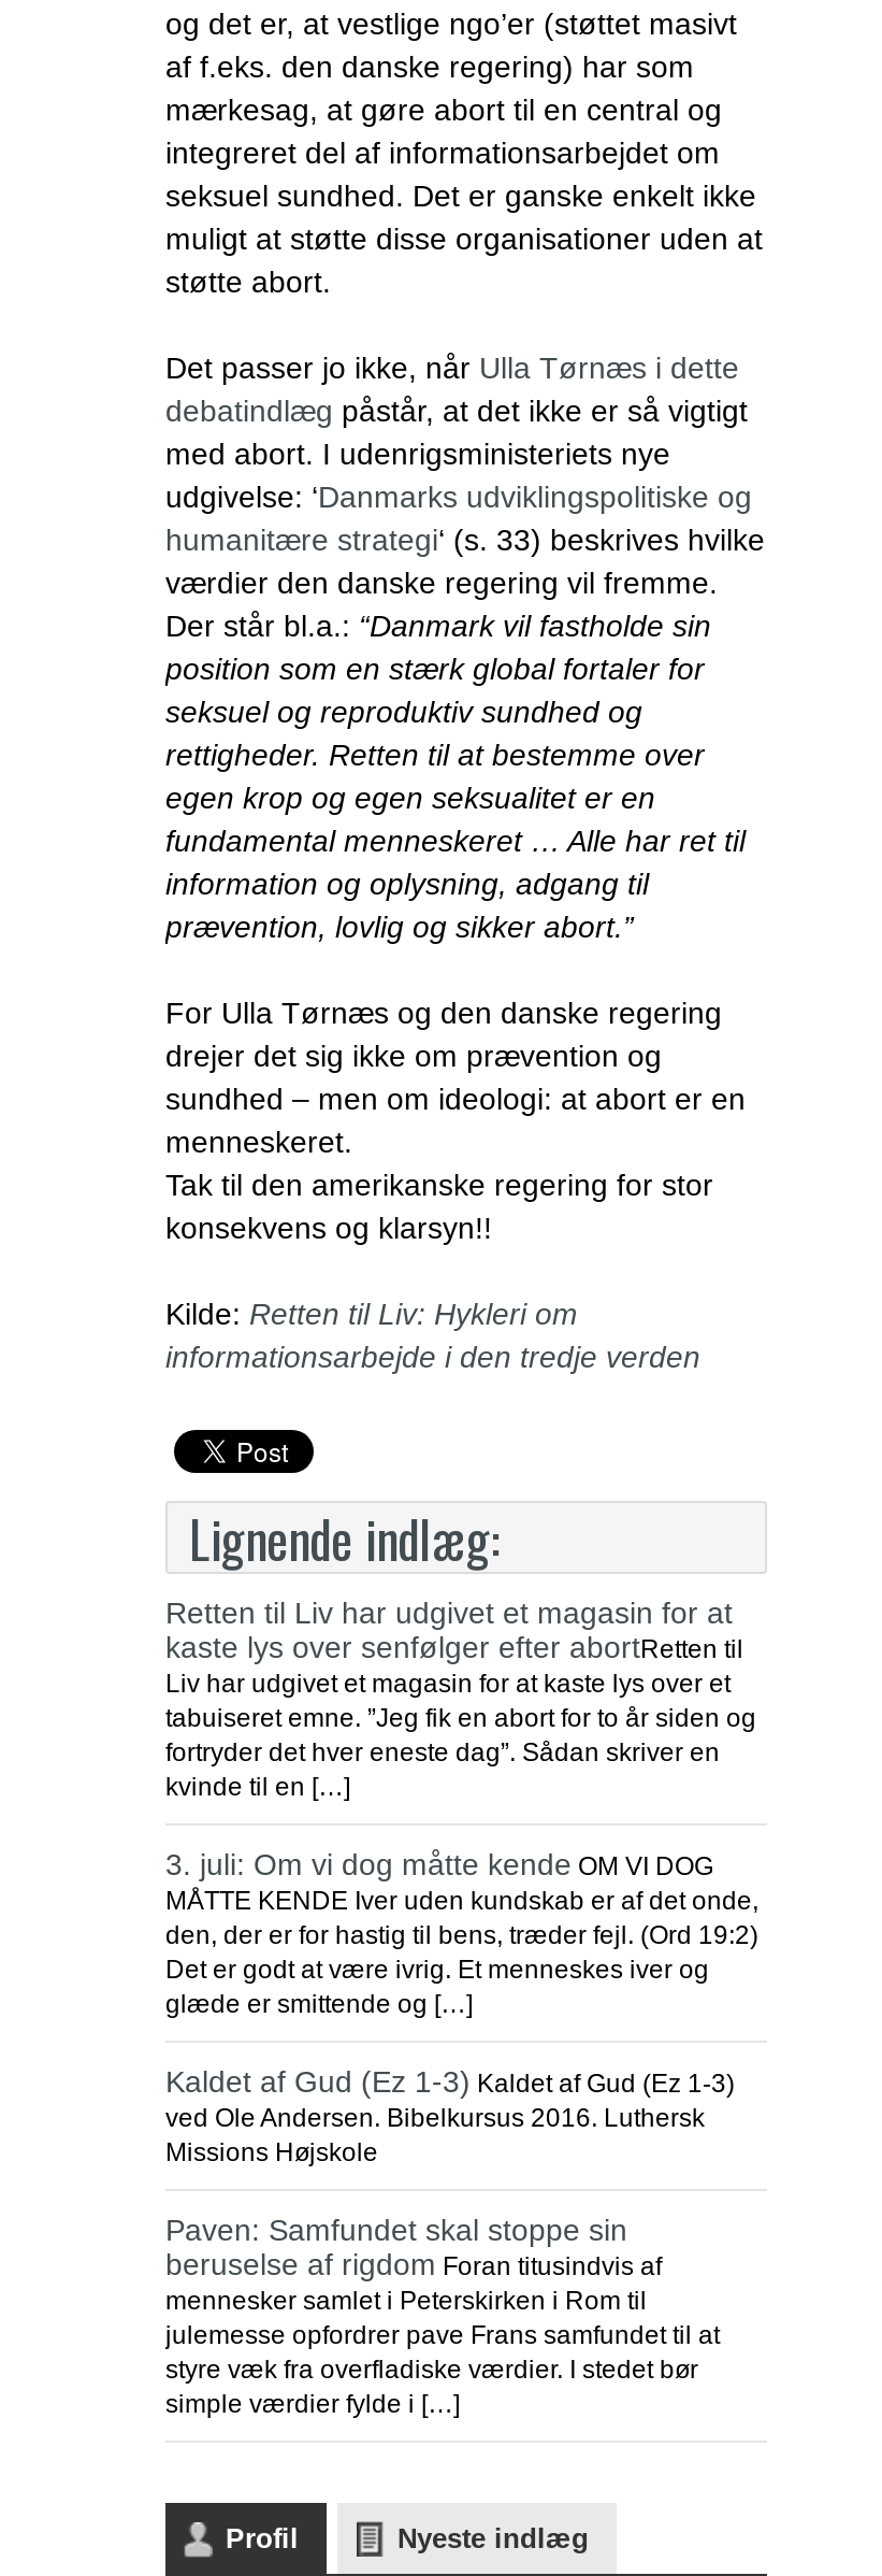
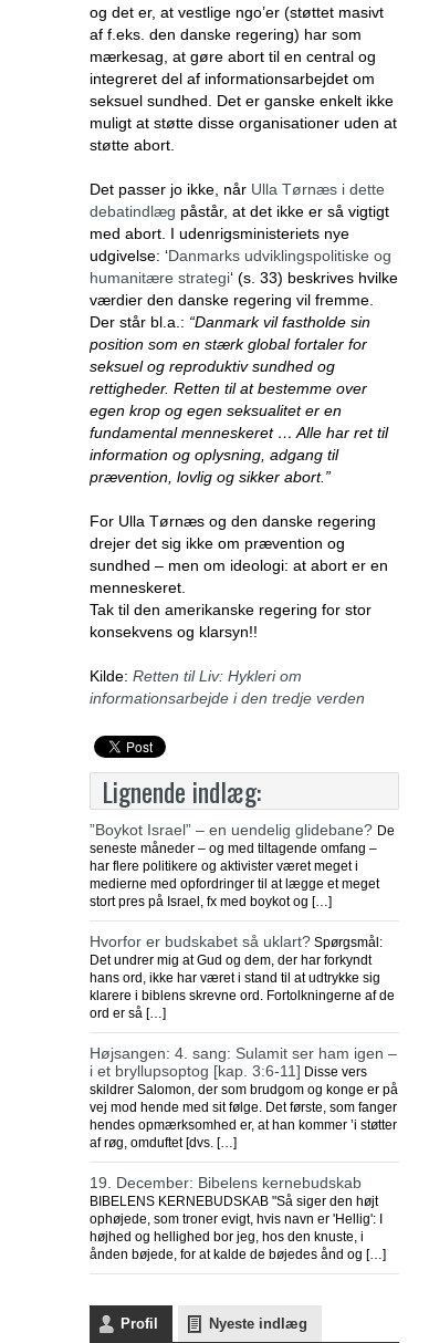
- Retten til Liv har udgivet et magasin for at
- kaste lys over senfølger efter abortRetten til
- Liv har udgivet et magasin for at kaste lys over et
- tabuiseret emne. ”Jeg fik en abort for to år siden og
- fortryder det hver eneste dag”. Sådan skriver en
- kvinde til en […]
+ ”Boykot Israel” – en uendelig glidebane? De
+ seneste måneder – og med tiltagende omfang –
+ har flere politikere og aktivister været meget i
+ medierne med opfordringer til at lægge et meget
+ stort pres på Israel, fx med boykot og […]

- 3. juli: Om vi dog måtte kende OM VI DOG
- MÅTTE KENDE Iver uden kundskab er af det onde,
- den, der er for hastig til bens, træder fejl. (Ord 19:2)
- Det er godt at være ivrig. Et menneskes iver og
- glæde er smittende og […]
+ Hvorfor er budskabet så uklart? Spørgsmål:
+ Det undrer mig at Gud og dem, der har forkyndt
+ hans ord, ikke har været i stand til at udtrykke sig
+ klarere i biblens skrevne ord. Fortolkningerne af de
+ ord er så […]

- Kaldet af Gud (Ez 1-3) Kaldet af Gud (Ez 1-3)
- ved Ole Andersen. Bibelkursus 2016. Luthersk
- Missions Højskole
+ Højsangen: 4. sang: Sulamit ser ham igen –
+ i et bryllupsoptog [kap. 3:6-11] Disse vers
+ skildrer Salomon, der som brudgom og konge er på
+ vej mod hende med sit følge. Det første, som fanger
+ hendes opmærksomhed er, at han kommer ’i støtter
+ af røg, omduftet [dvs. […]

- Paven: Samfundet skal stoppe sin
- beruselse af rigdom Foran titusindvis af
- mennesker samlet i Peterskirken i Rom til
- julemesse opfordrer pave Frans samfundet til at
- styre væk fra overfladiske værdier. I stedet bør
- simple værdier fylde i […]
+ 19. December: Bibelens kernebudskab
+ BIBELENS KERNEBUDSKAB "Så siger den højt
+ ophøjede, som troner evigt, hvis navn er 'Hellig': I
+ højhed og hellighed bor jeg, hos den knuste, i
+ ånden bøjede, for at kalde de bøjedes ånd og […]
